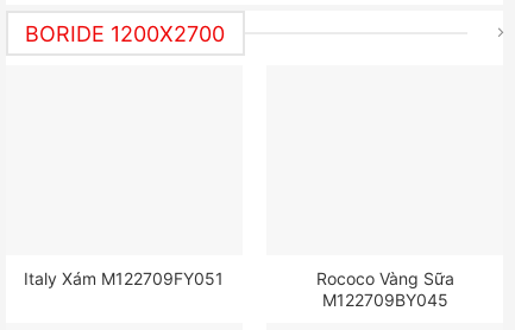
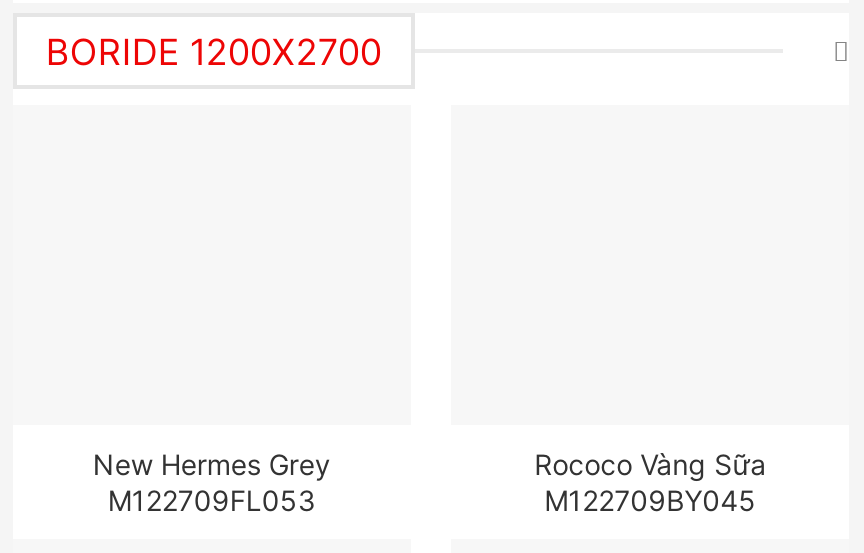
- Italy Xám M122709FY051
+ New Hermes Grey
+ M122709FL053
